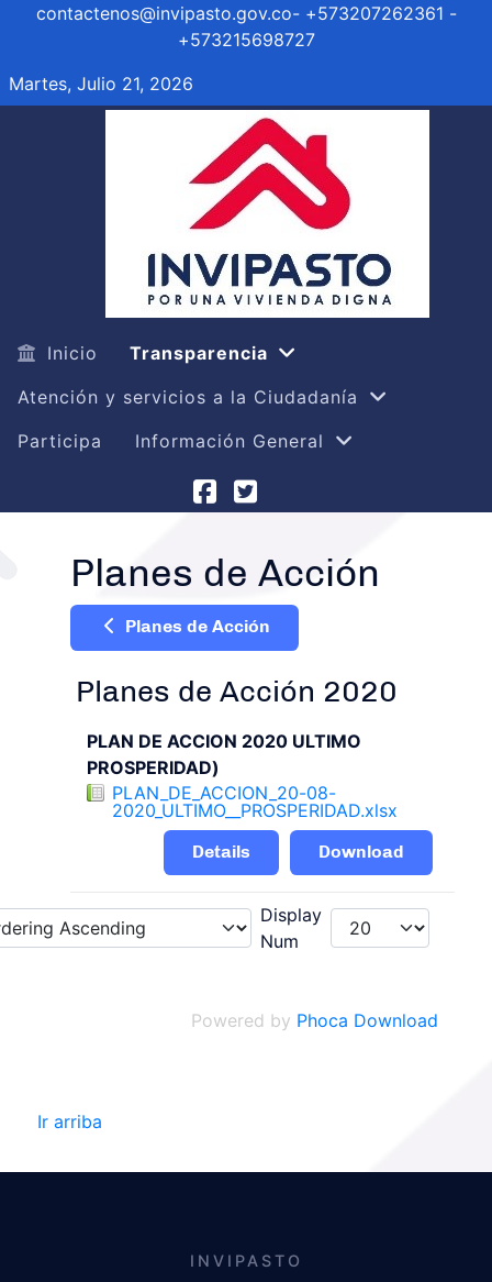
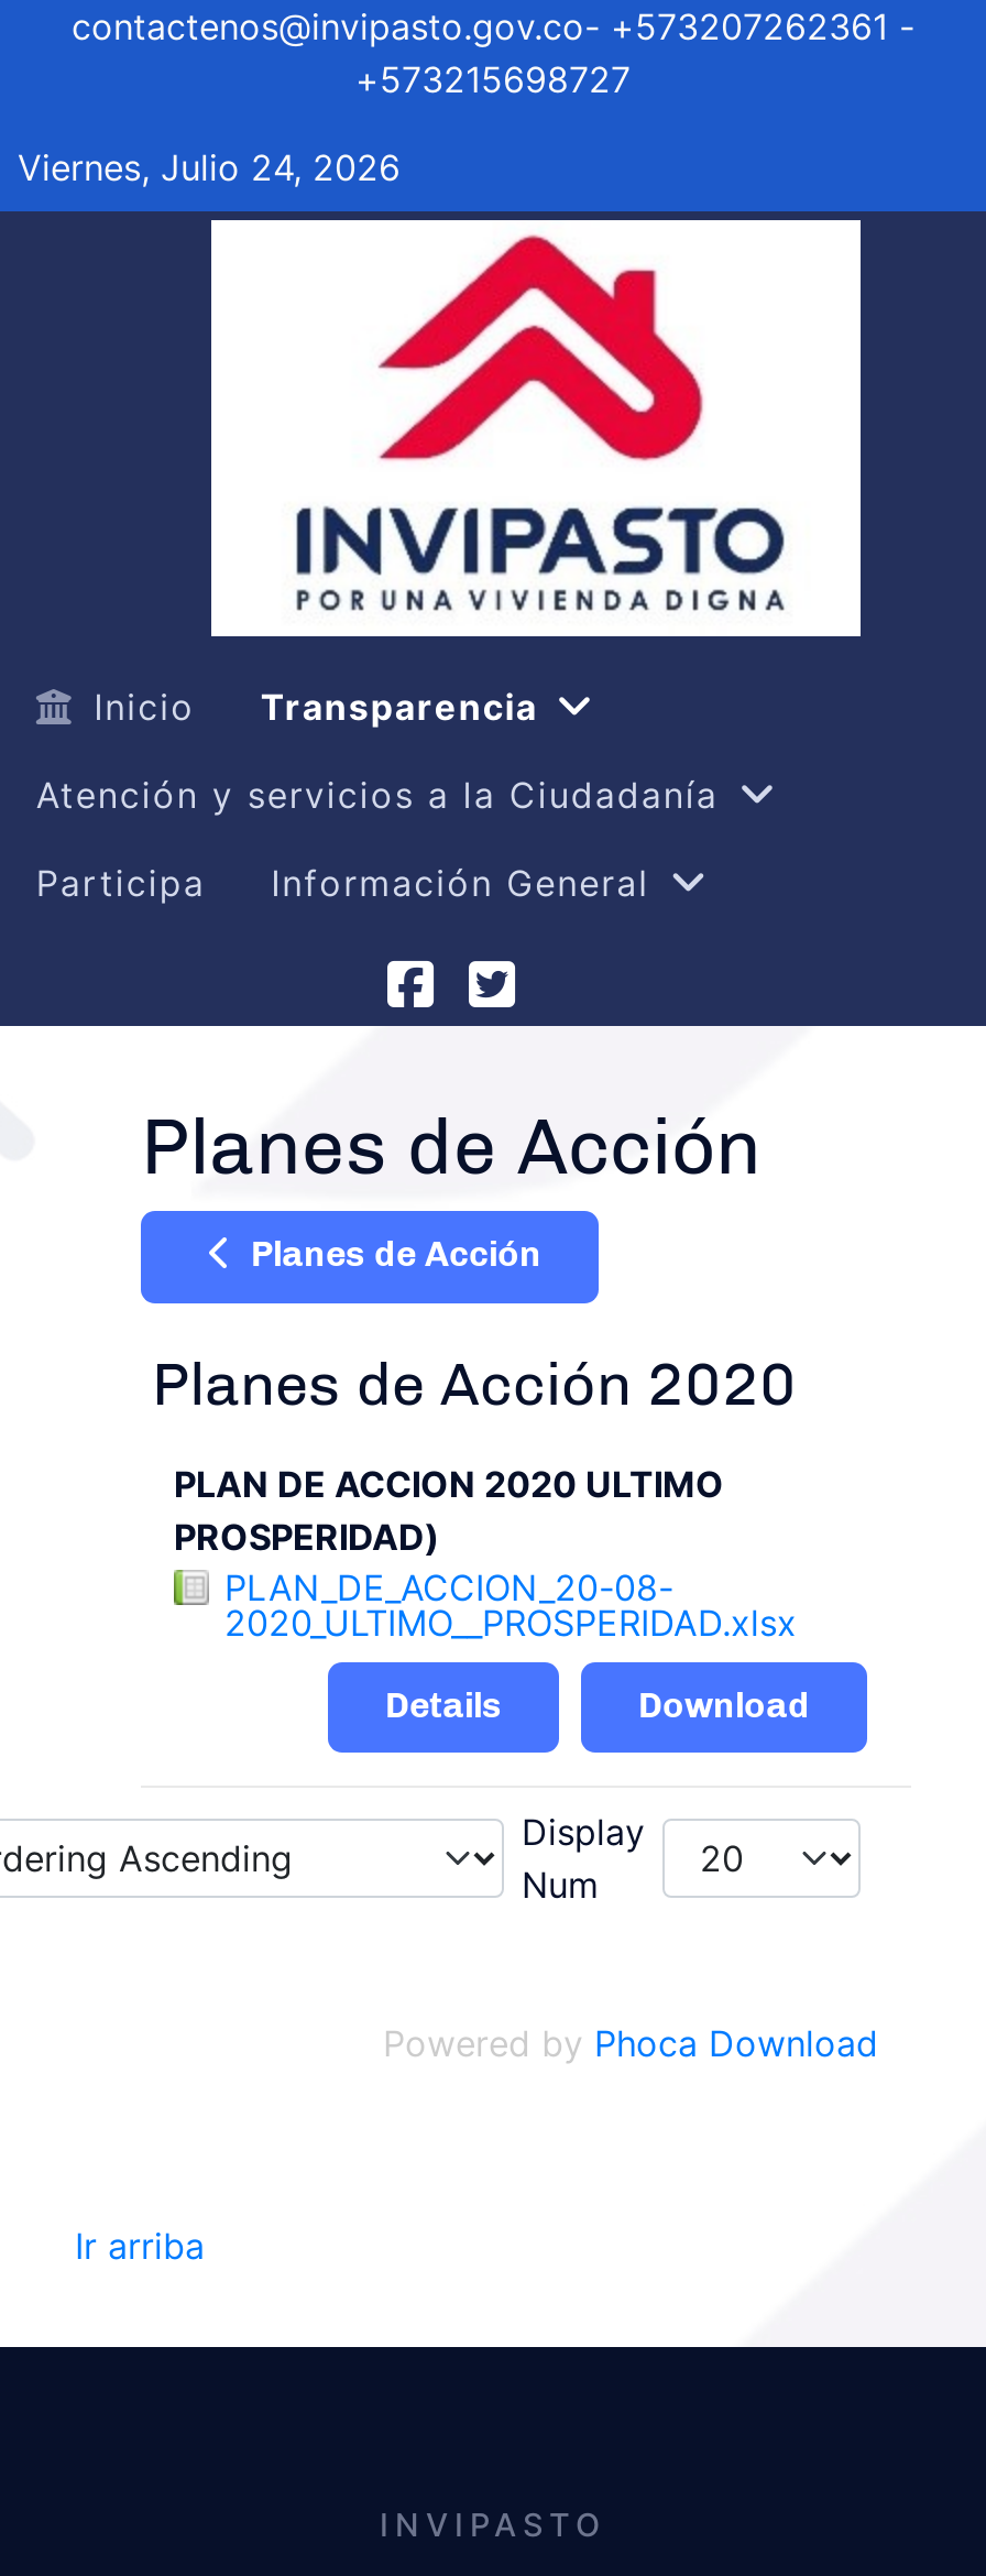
- Martes, Julio 21, 2026
+ Viernes, Julio 24, 2026
